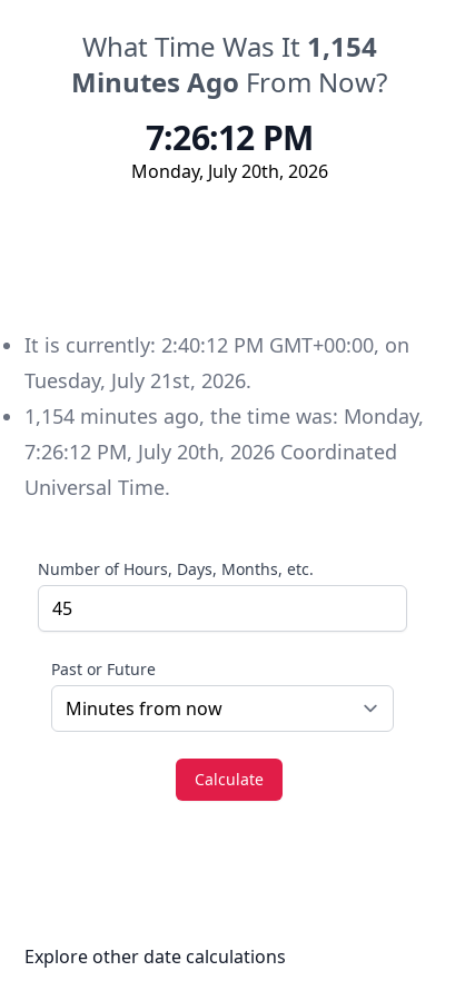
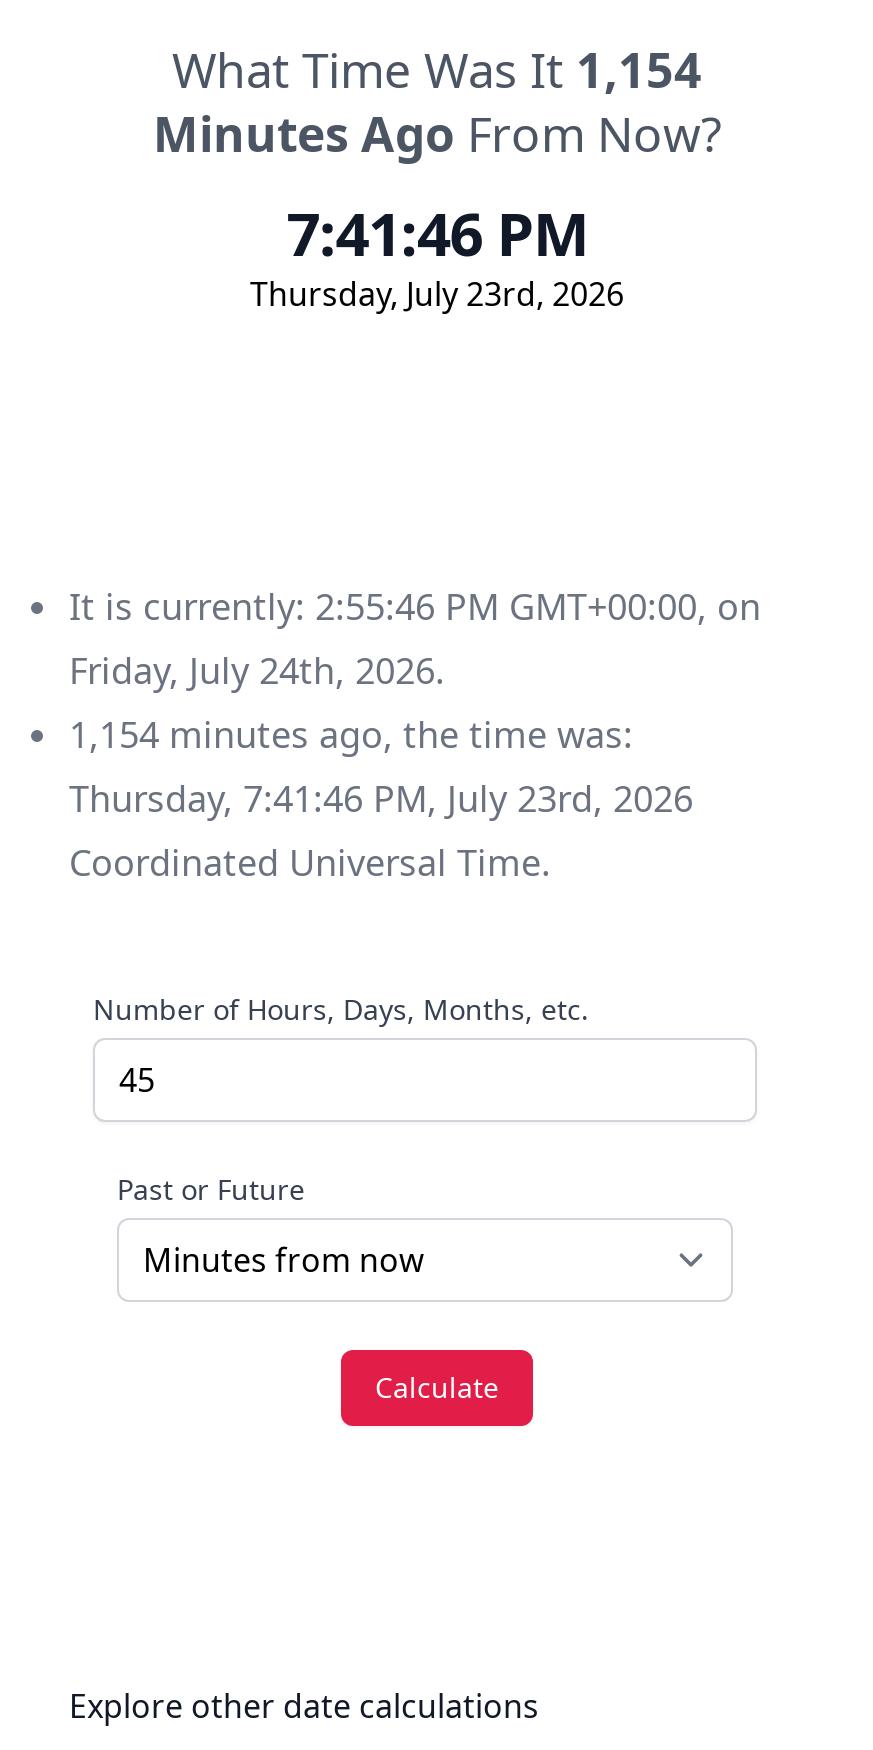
- 7:26:12 PM
- Monday, July 20th, 2026
+ 7:41:46 PM
+ Thursday, July 23rd, 2026

- It is currently: 2:40:12 PM GMT+00:00, on
- Tuesday, July 21st, 2026.
- 1,154 minutes ago, the time was: Monday,
- 7:26:12 PM, July 20th, 2026 Coordinated
- Universal Time.
+ It is currently: 2:55:46 PM GMT+00:00, on
+ Friday, July 24th, 2026.
+ 1,154 minutes ago, the time was:
+ Thursday, 7:41:46 PM, July 23rd, 2026
+ Coordinated Universal Time.
